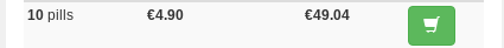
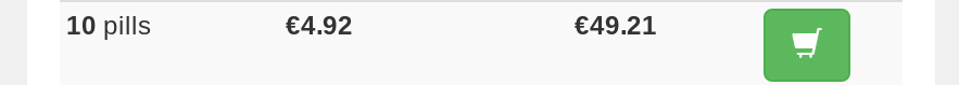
- €4.90
+ €4.92

- €49.04
+ €49.21
